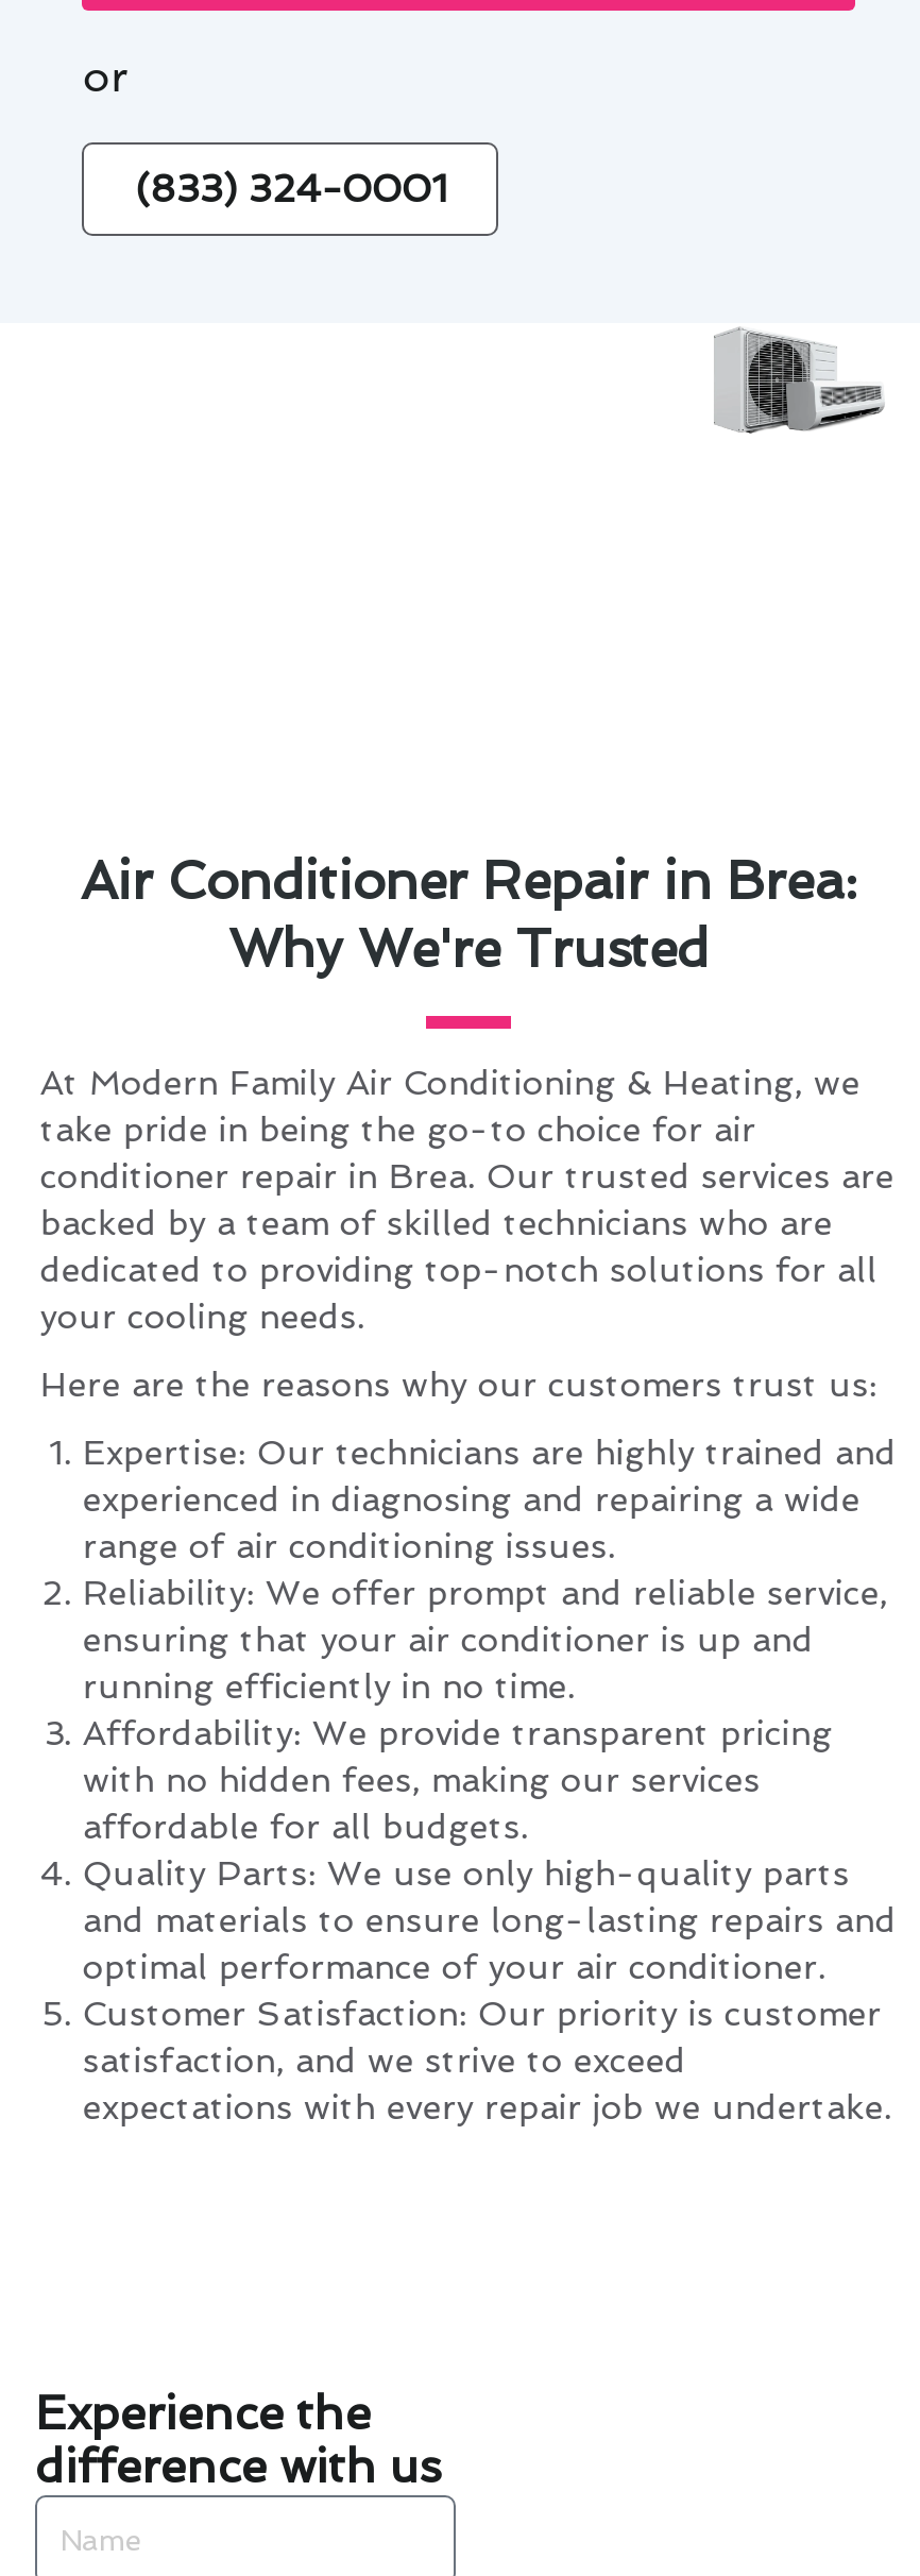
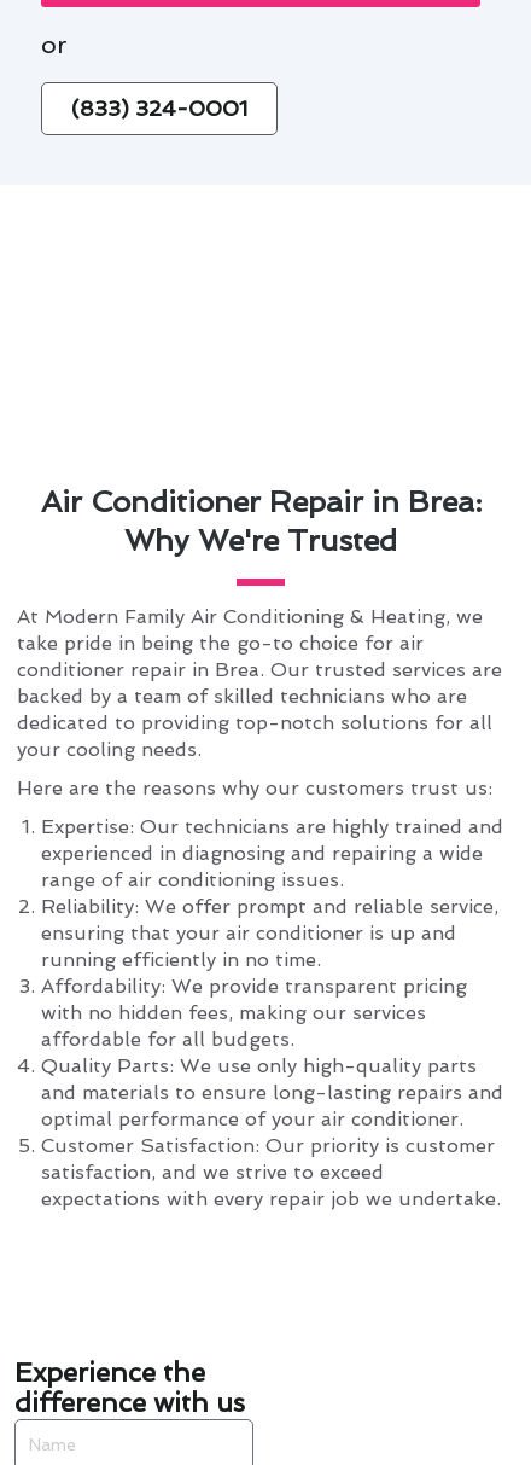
- [image]
